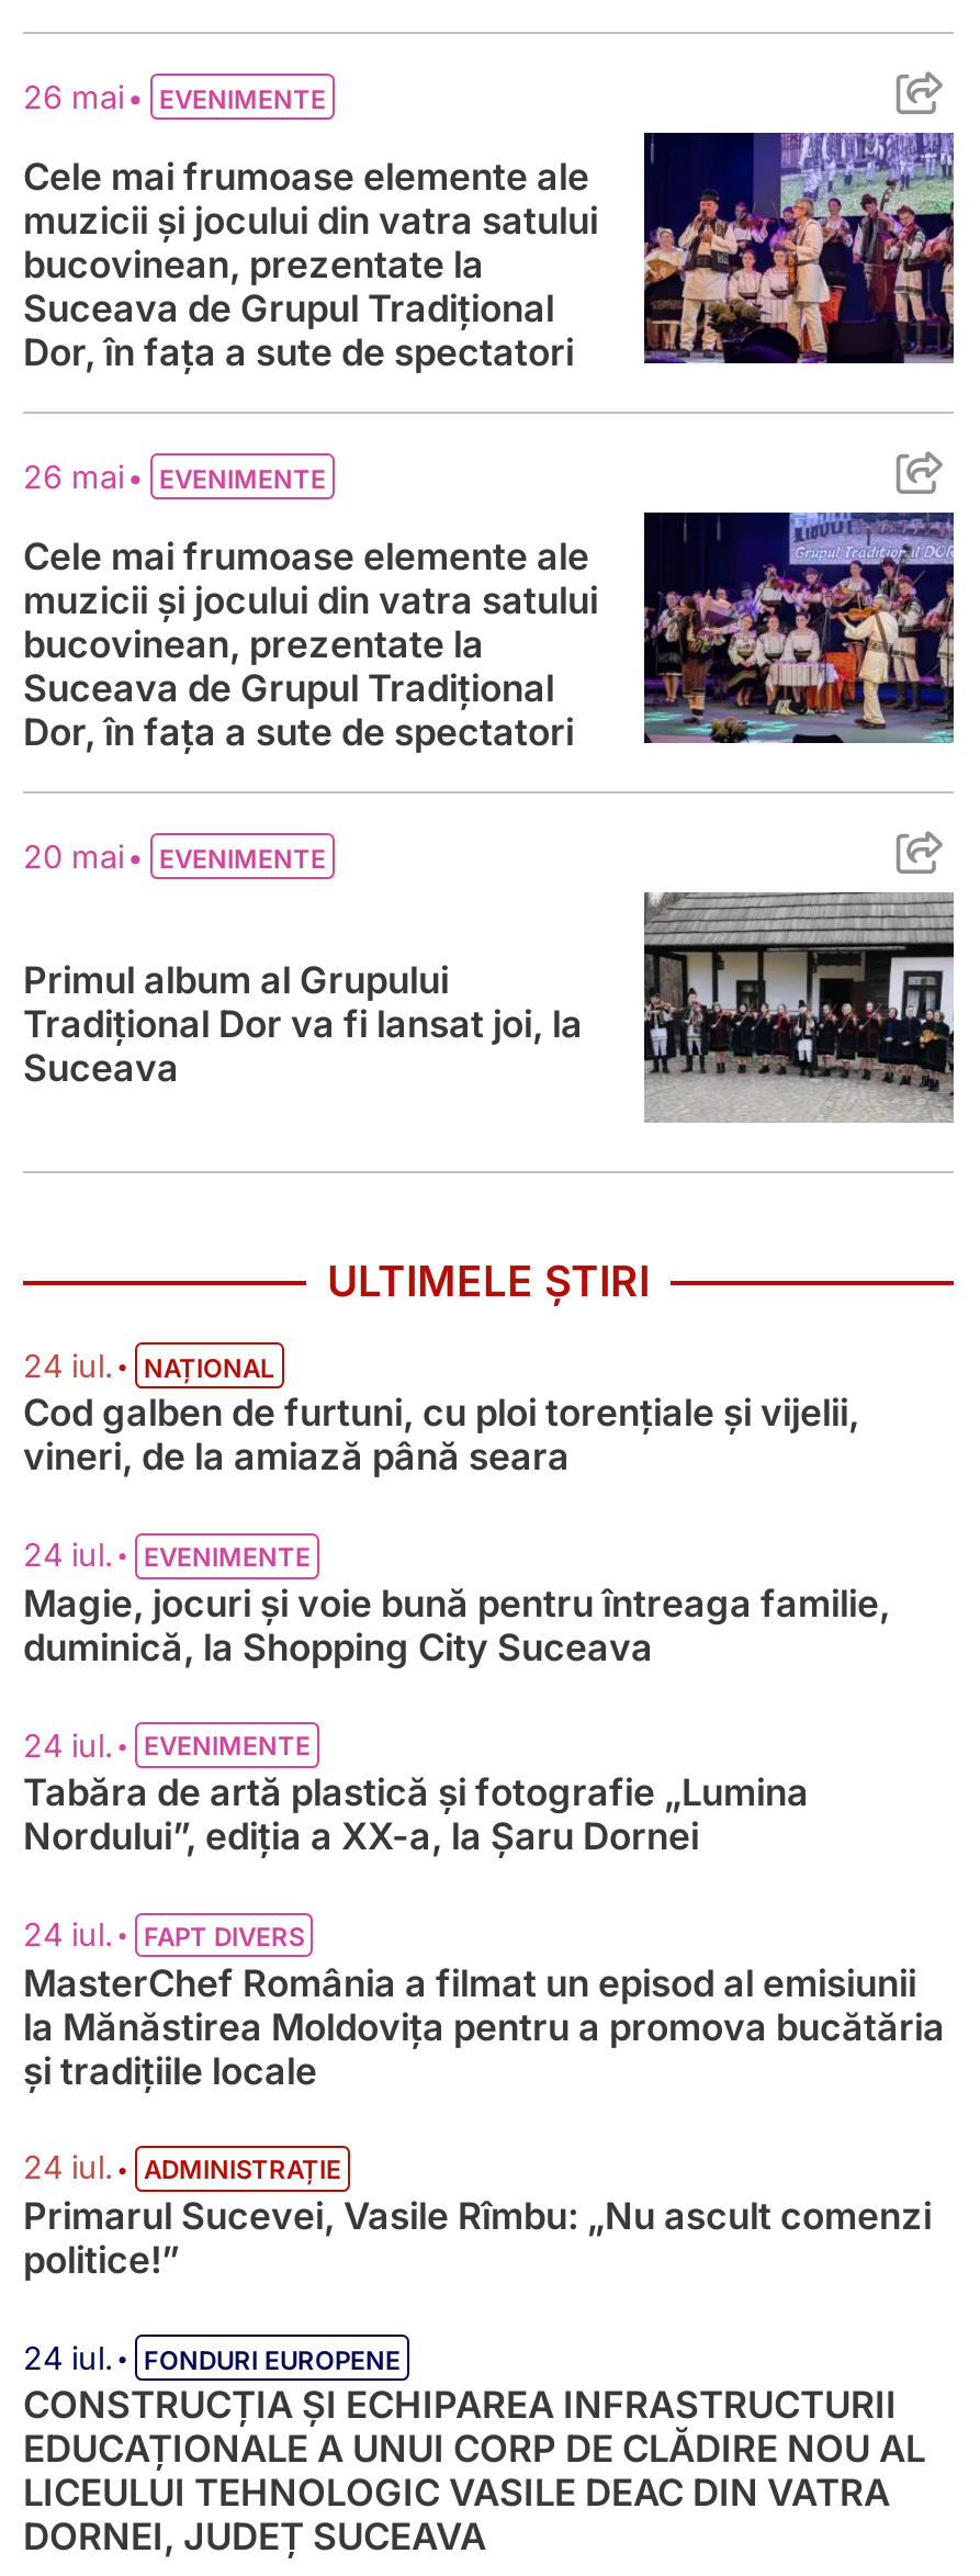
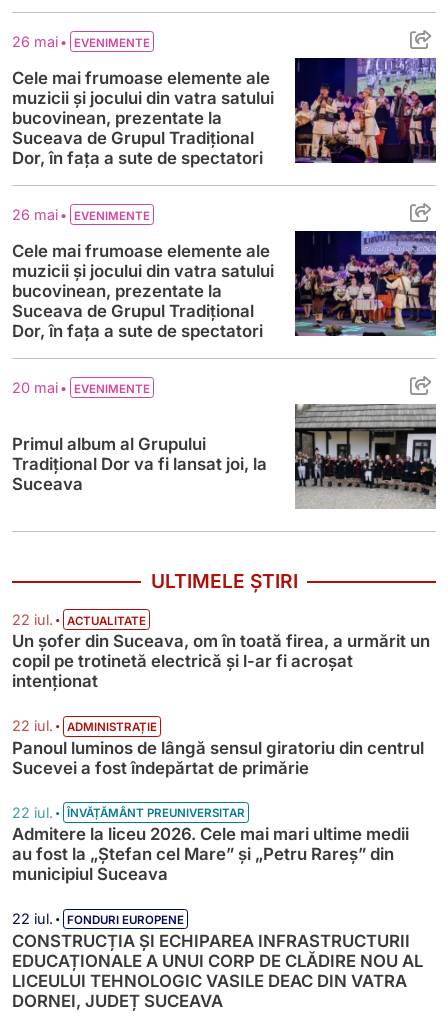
- 24 iul. • NAȚIONAL
- Cod galben de furtuni, cu ploi torențiale și vijelii,
- vineri, de la amiază până seara
- 24 iul. • EVENIMENTE
- Magie, jocuri și voie bună pentru întreaga familie,
- duminică, la Shopping City Suceava
- 24 iul. • EVENIMENTE
- Tabăra de artă plastică și fotografie „Lumina
- Nordului”, ediția a XX-a, la Șaru Dornei
- 24 iul. • FAPT DIVERS
- MasterChef România a filmat un episod al emisiunii
- la Mănăstirea Moldovița pentru a promova bucătăria
- și tradițiile locale
- 24 iul. • ADMINISTRAȚIE
- Primarul Sucevei, Vasile Rîmbu: „Nu ascult comenzi
- politice!”
- 24 iul. • FONDURI EUROPENE
+ 22 iul. • ACTUALITATE
+ Un șofer din Suceava, om în toată firea, a urmărit un
+ copil pe trotinetă electrică și l-ar fi acroșat
+ intenționat
+ 22 iul. • ADMINISTRAȚIE
+ Panoul luminos de lângă sensul giratoriu din centrul
+ Sucevei a fost îndepărtat de primărie
+ 22 iul. • ÎNVĂȚĂMÂNT PREUNIVERSITAR
+ Admitere la liceu 2026. Cele mai mari ultime medii
+ au fost la „Ștefan cel Mare” și „Petru Rareș” din
+ municipiul Suceava
+ 22 iul. • FONDURI EUROPENE
